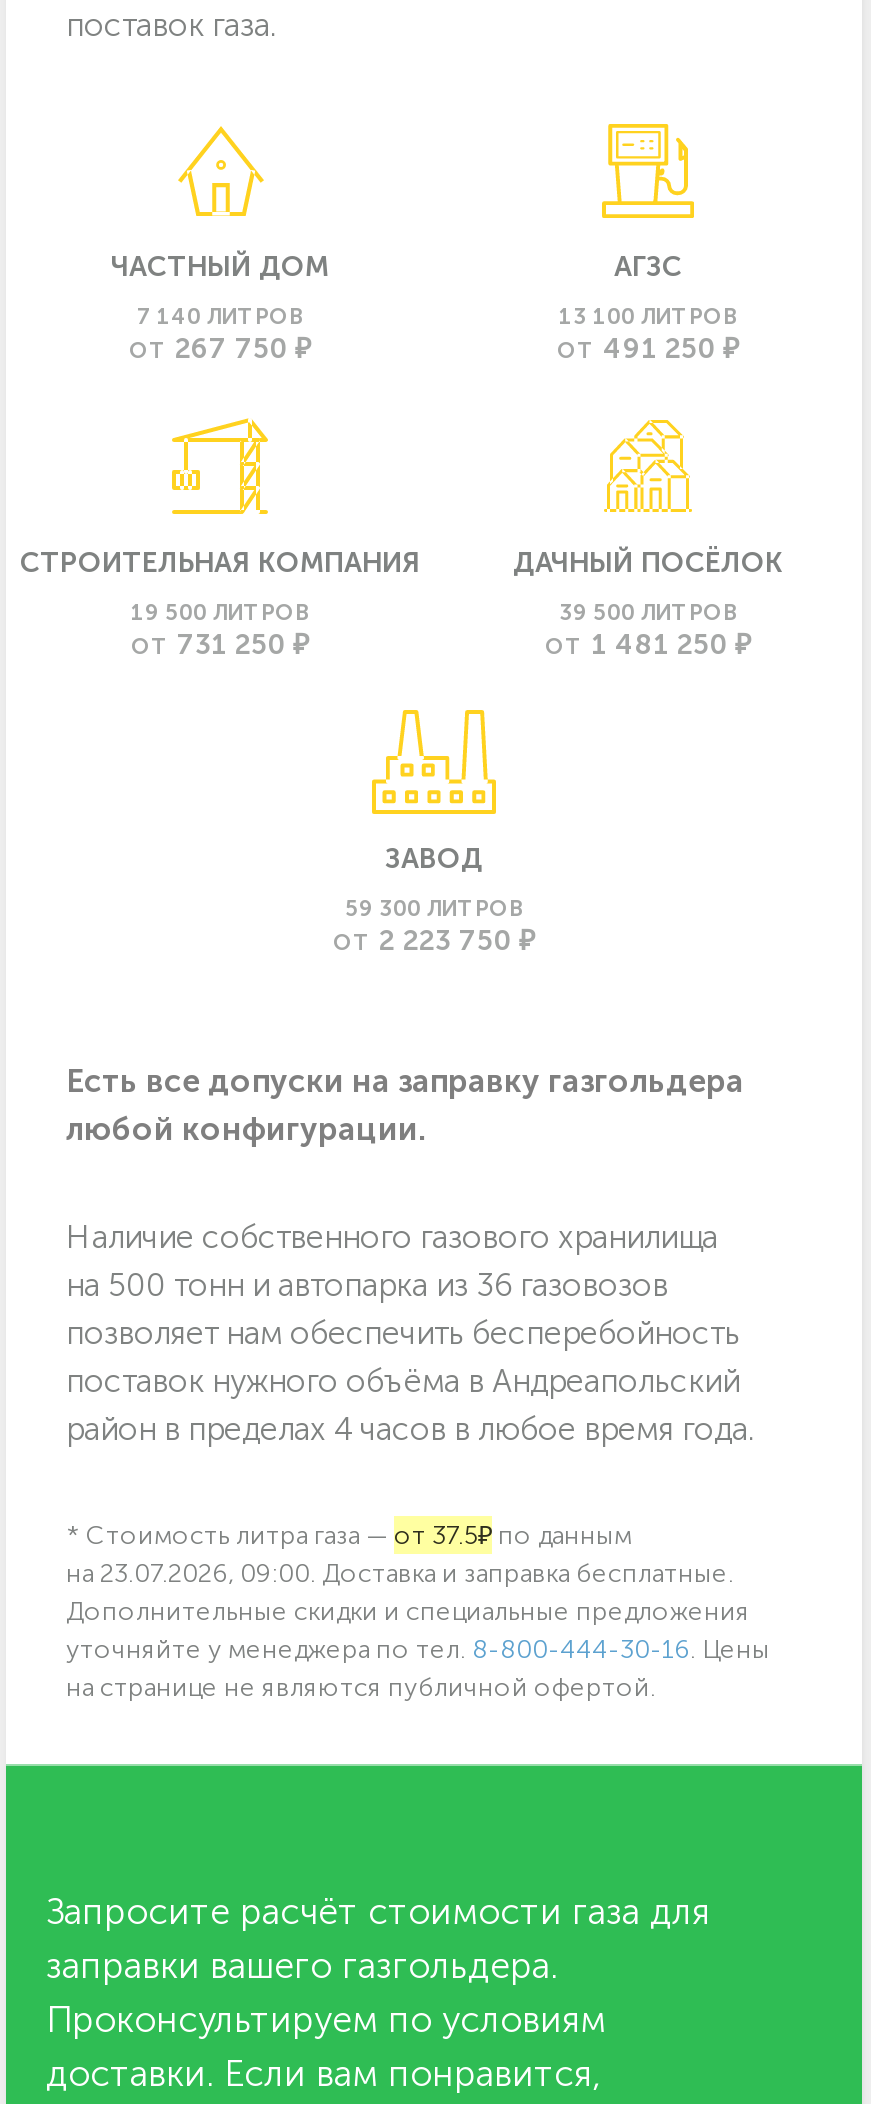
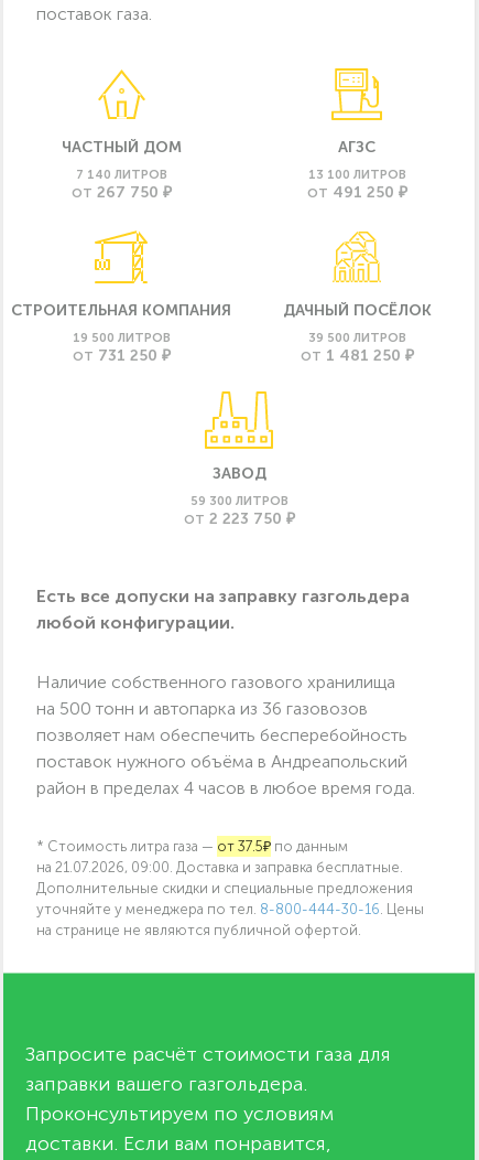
- на 23.07.2026, 09:00. Доставка и заправка бесплатные.
+ на 21.07.2026, 09:00. Доставка и заправка бесплатные.
